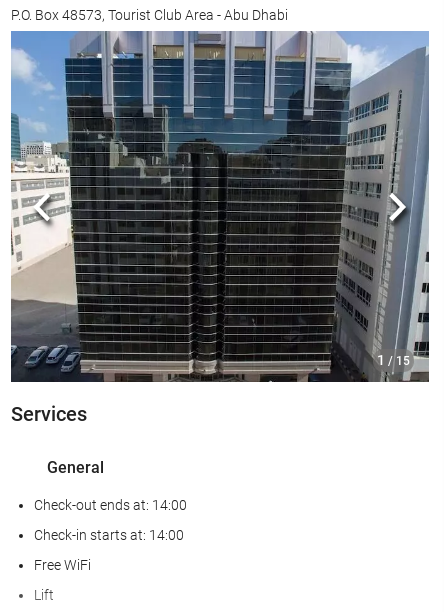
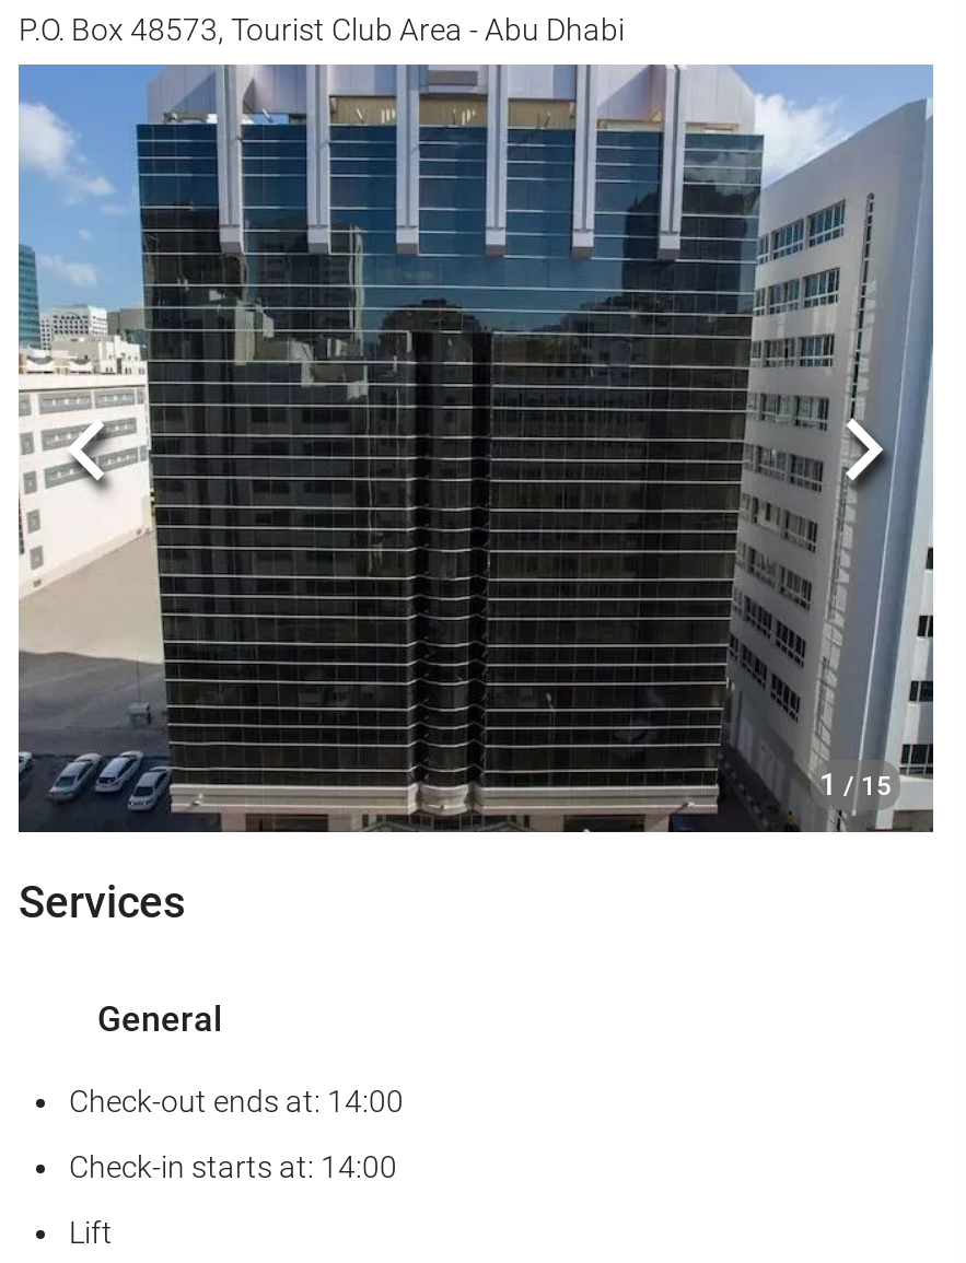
- Free WiFi
